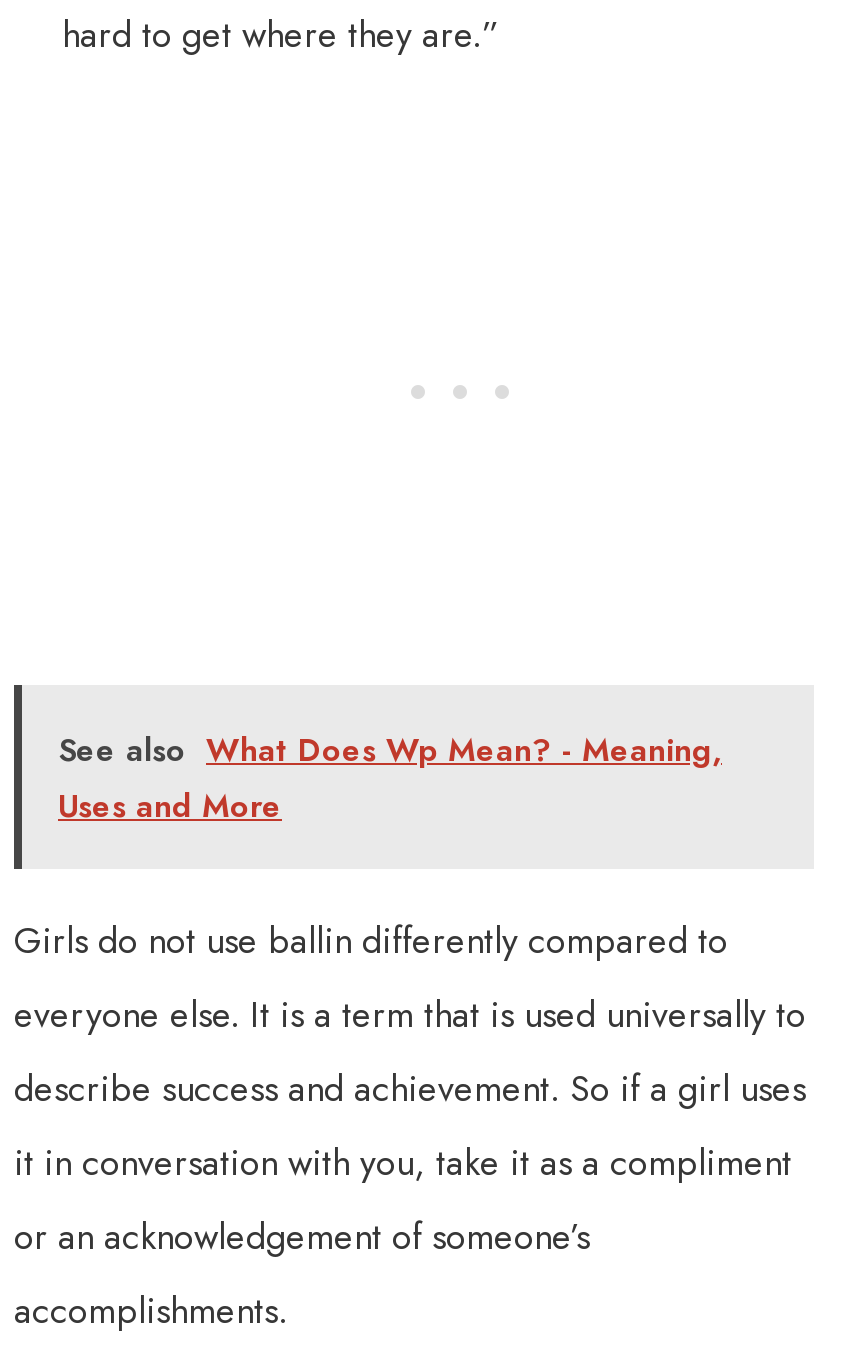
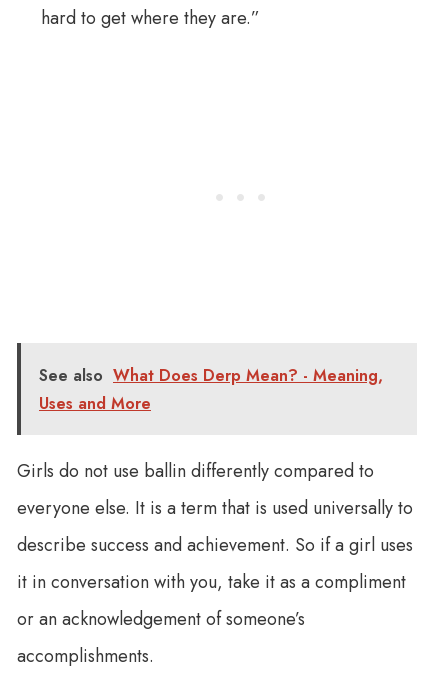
- See also What Does Wp Mean? - Meaning,
+ See also What Does Derp Mean? - Meaning,
